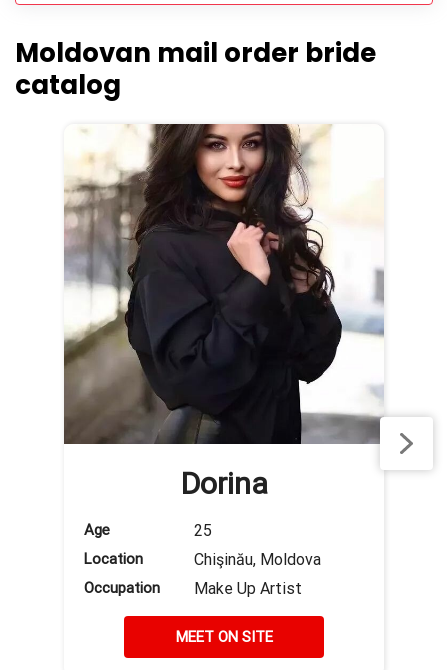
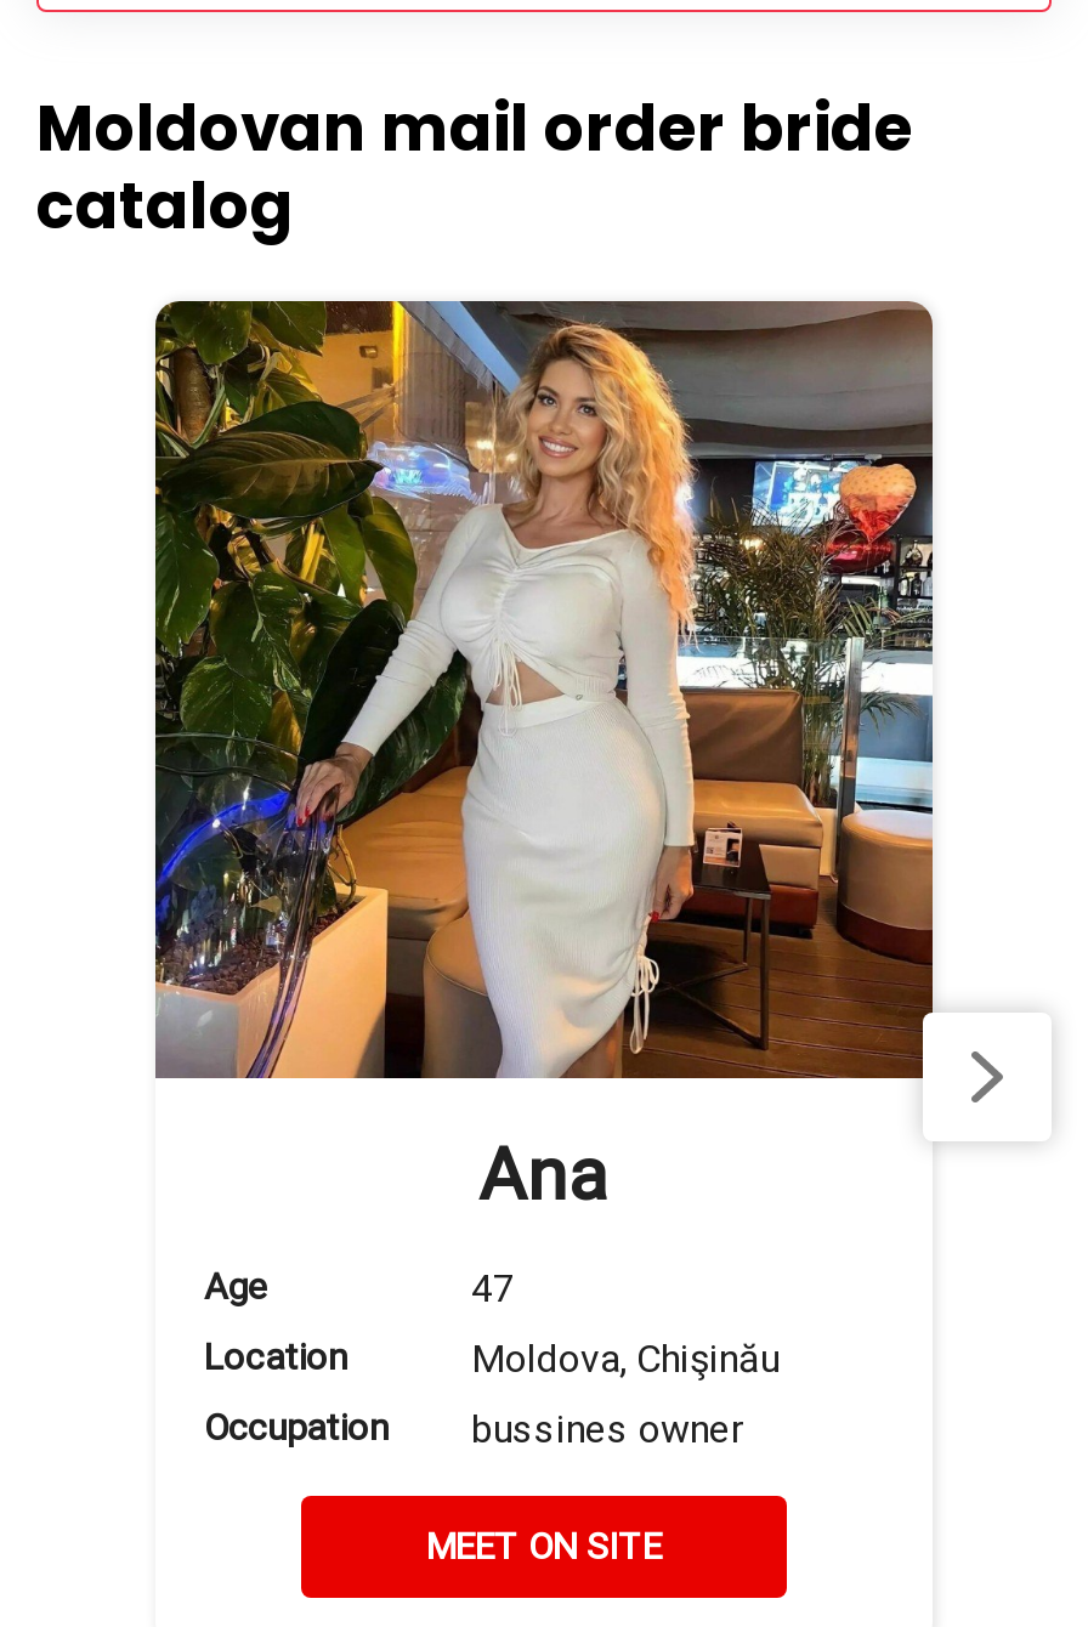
- [image]
- Dorina
+ [image]
+ Ana

- 25
+ 47

- Chişinău, Moldova
+ Moldova, Chişinău

- Make Up Artist
+ bussines owner
